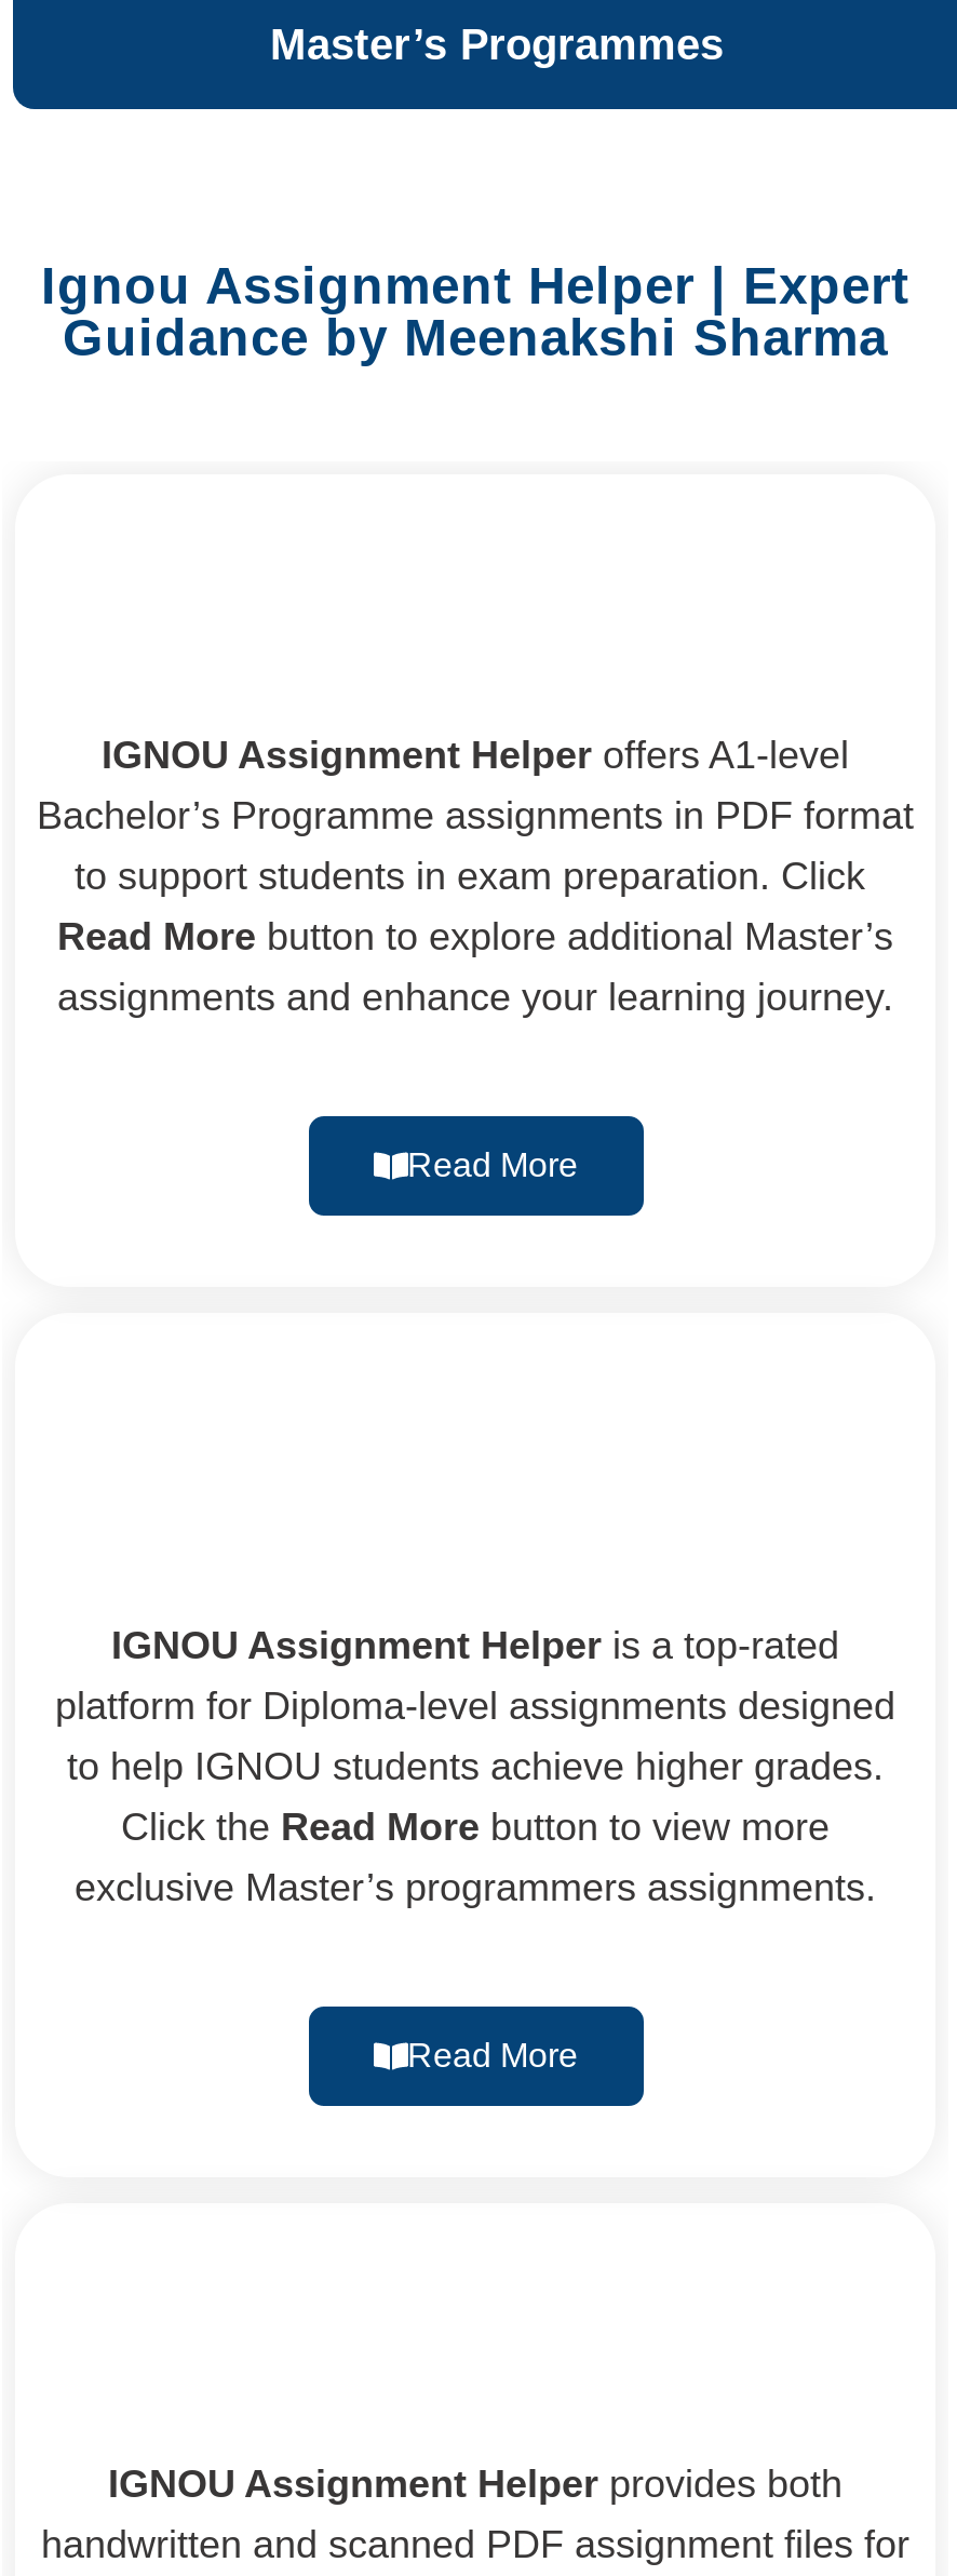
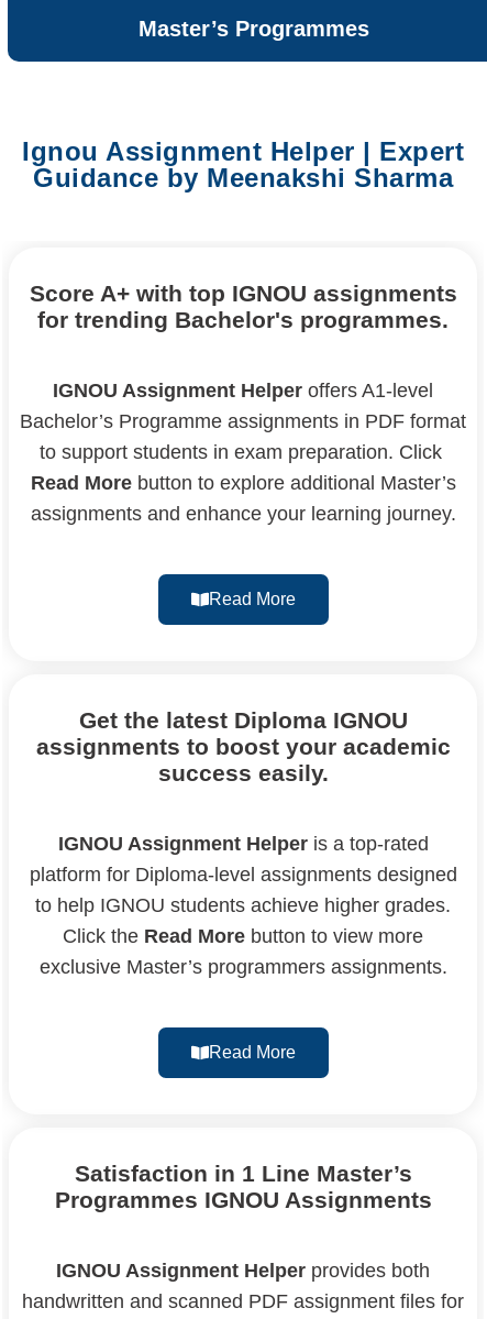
+ Score A+ with top IGNOU assignments
+ for trending Bachelor's programmes.

+ Get the latest Diploma IGNOU
+ assignments to boost your academic
+ success easily.

+ Satisfaction in 1 Line Master’s
+ Programmes IGNOU Assignments
